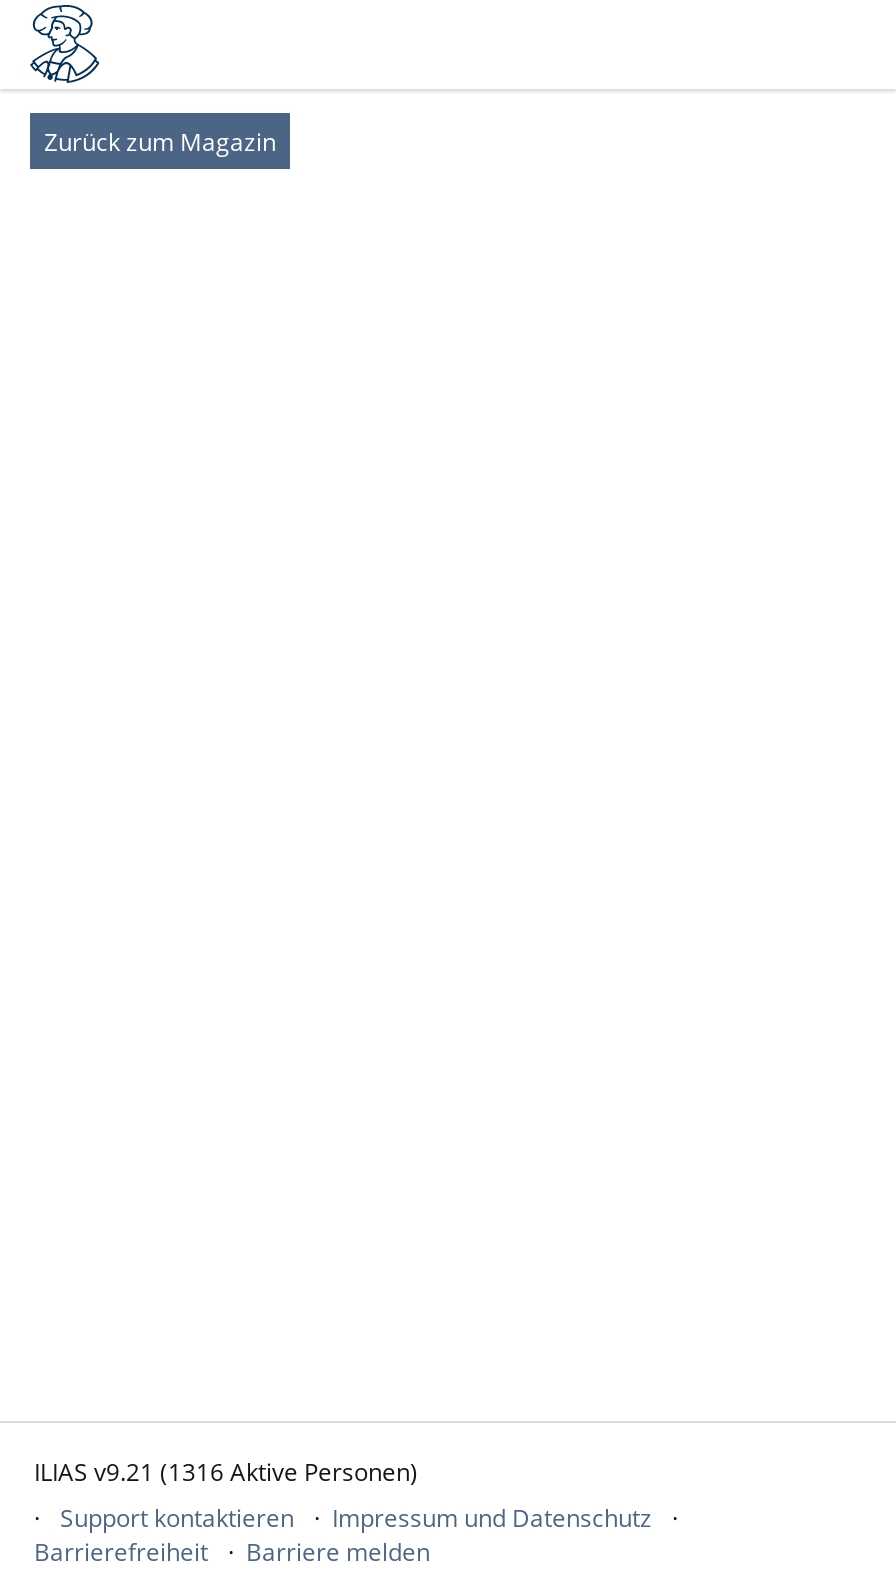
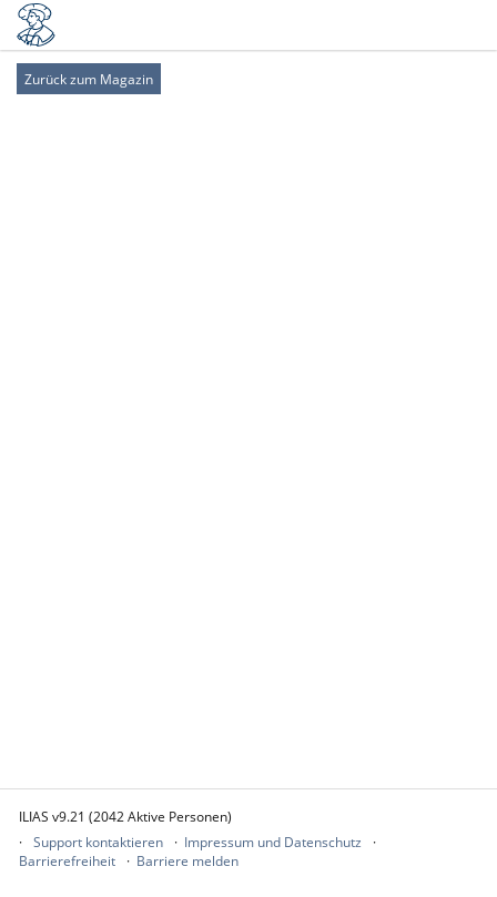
- ILIAS v9.21 (1316 Aktive Personen)
+ ILIAS v9.21 (2042 Aktive Personen)
